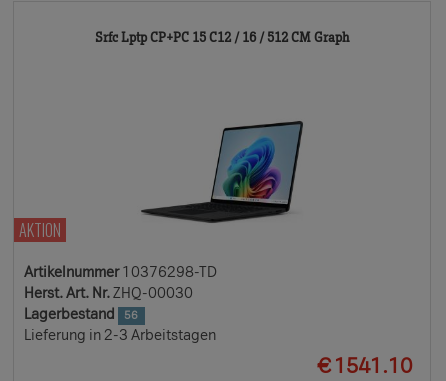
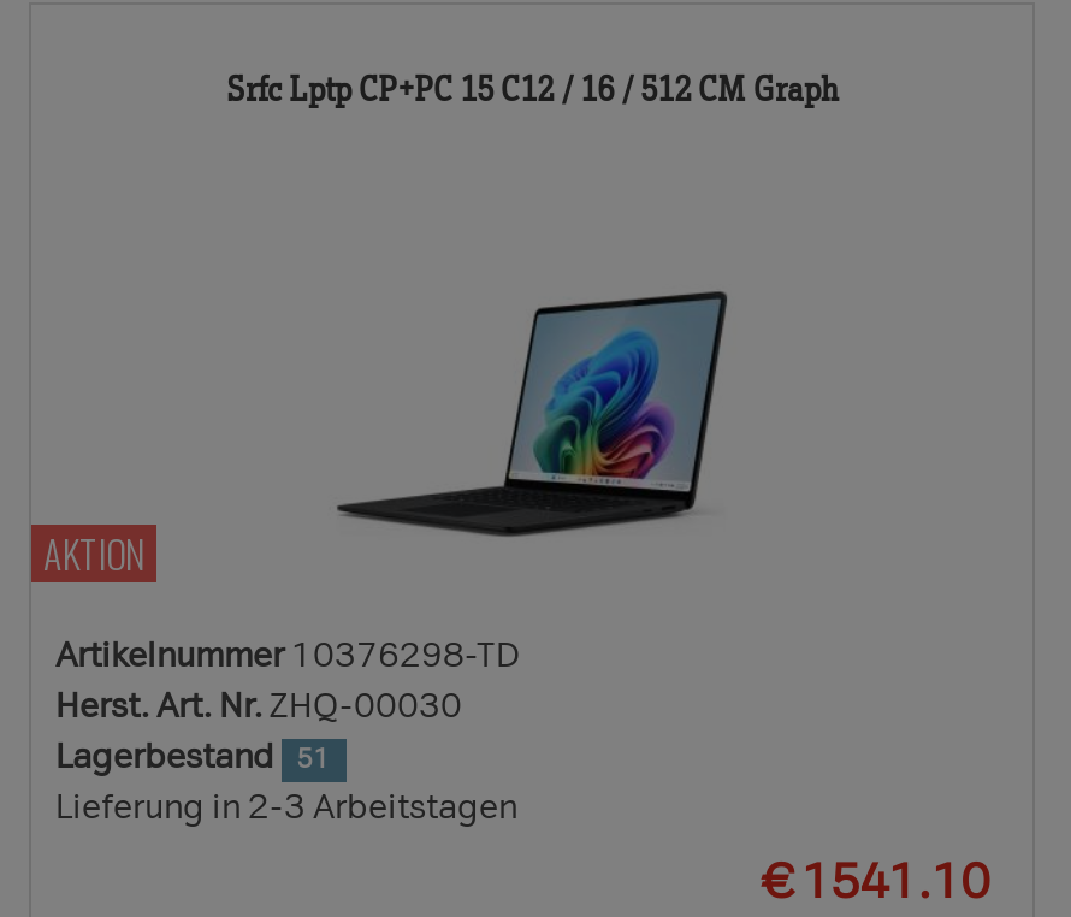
- Lagerbestand 56
+ Lagerbestand 51
